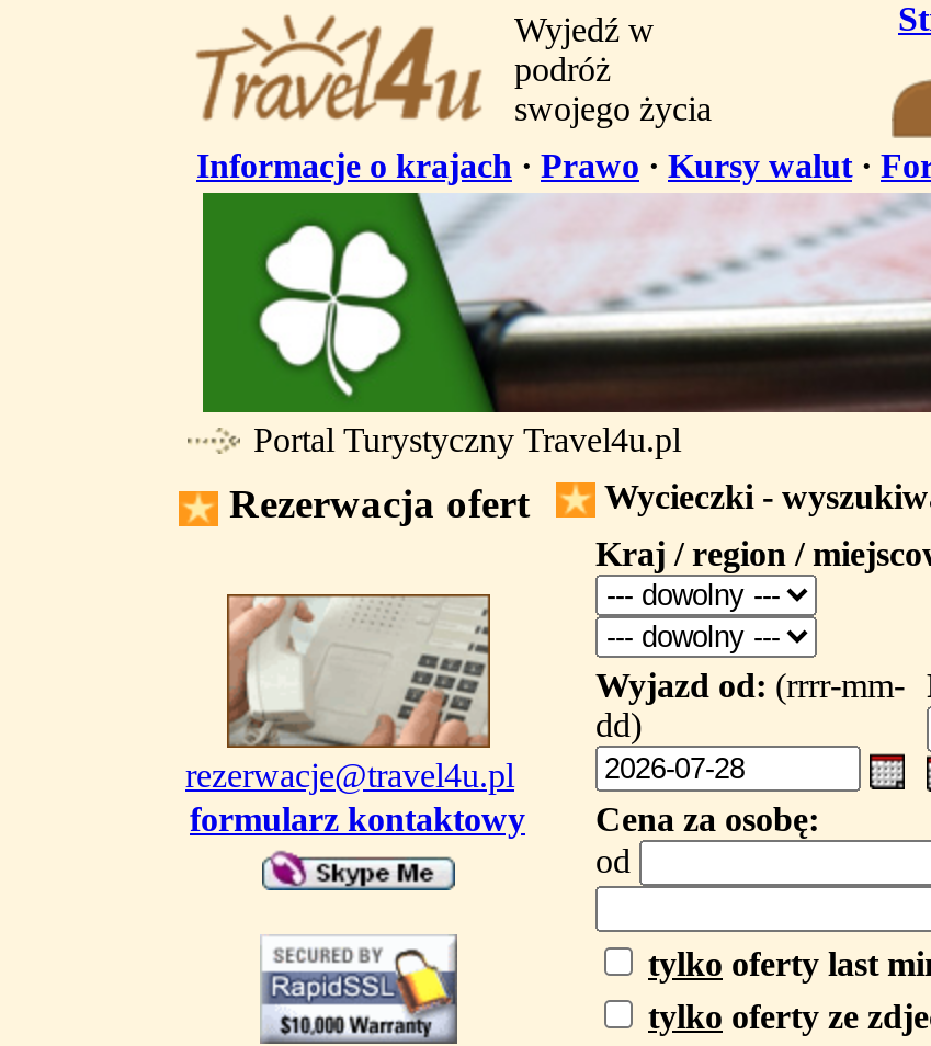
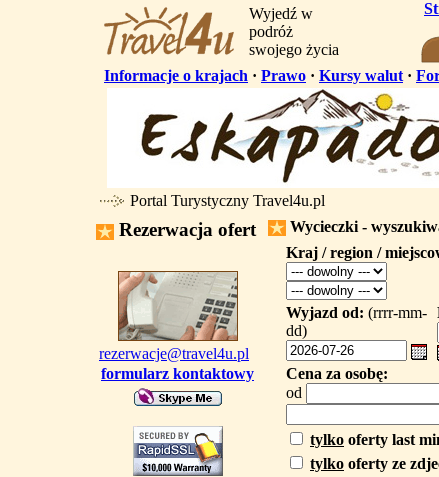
- [image]
+ [image]
